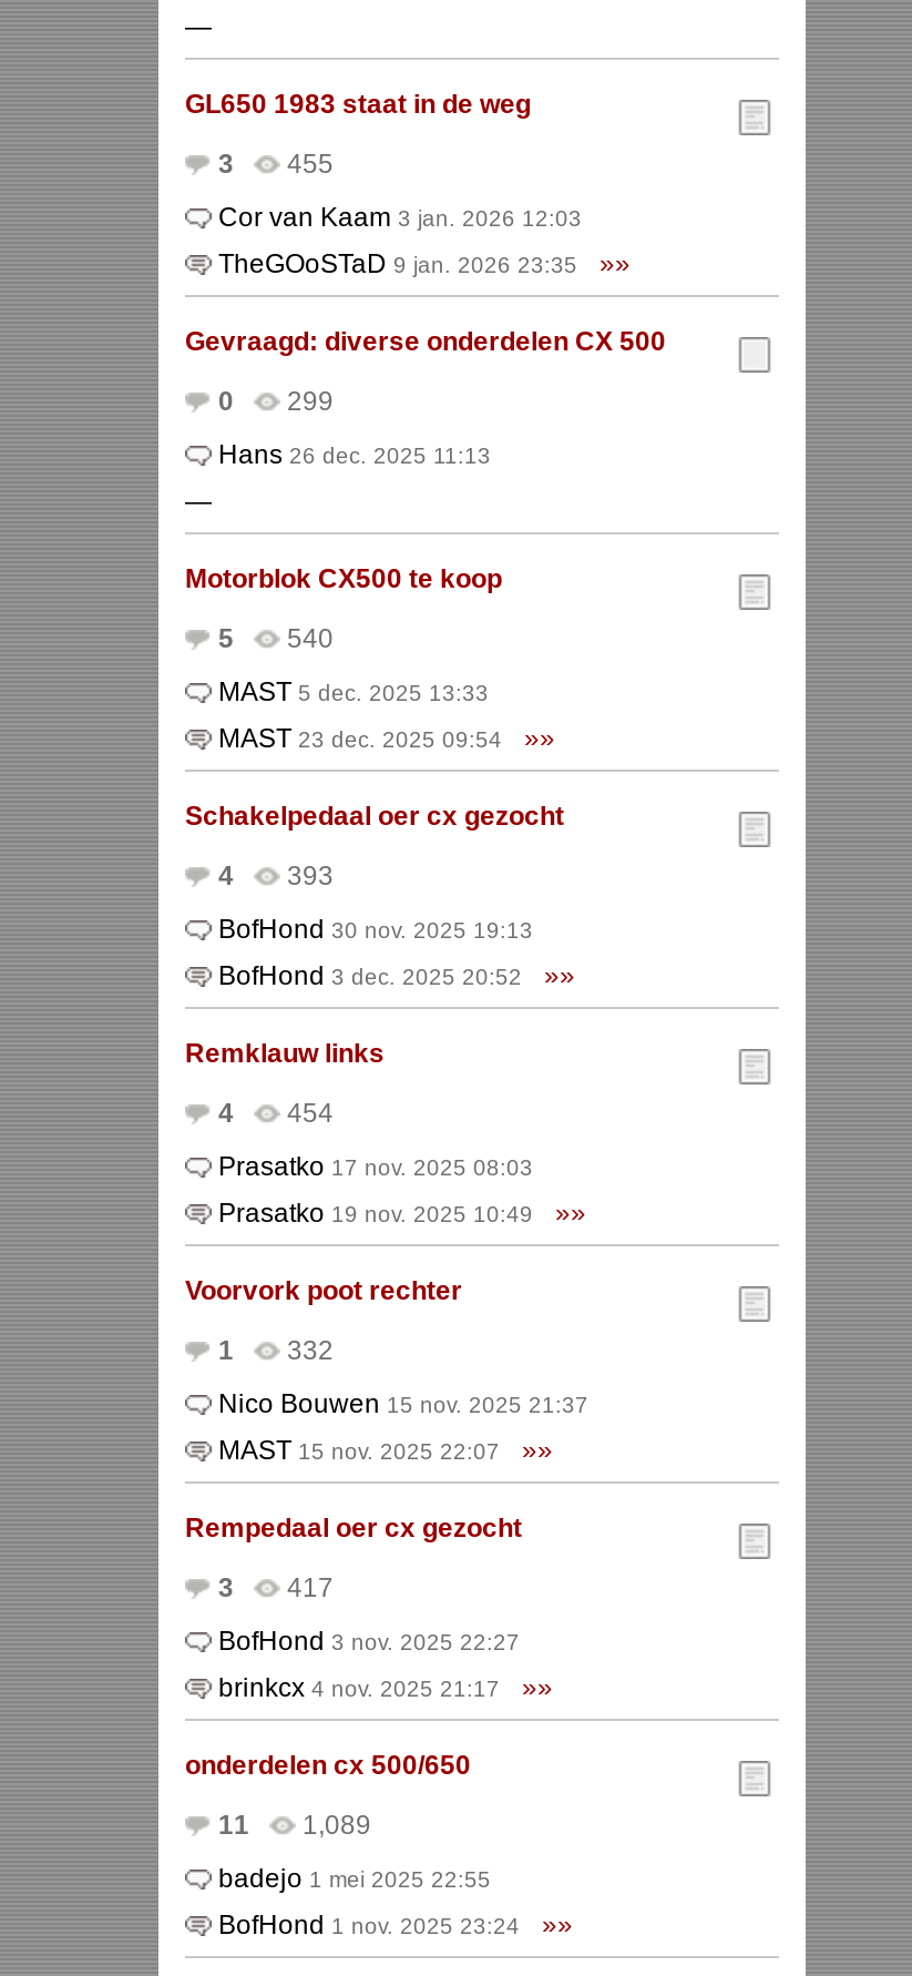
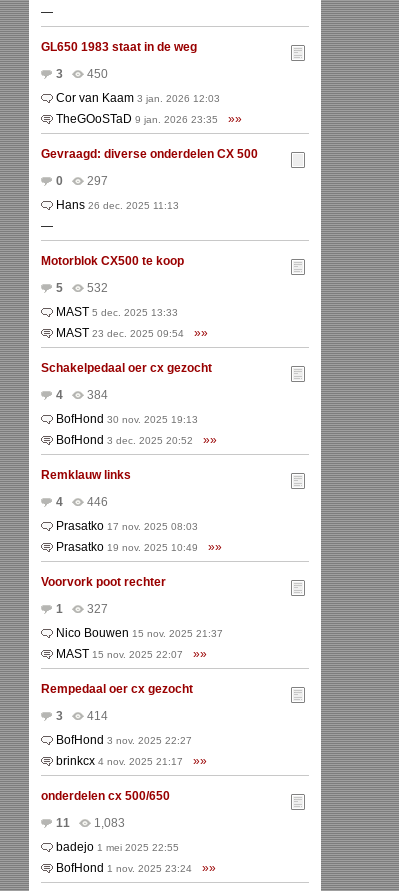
- 3 455
+ 3 450

- 0 299
+ 0 297

- 5 540
+ 5 532

- 4 393
+ 4 384

- 4 454
+ 4 446

- 1 332
+ 1 327

- 3 417
+ 3 414

- 11 1,089
+ 11 1,083
